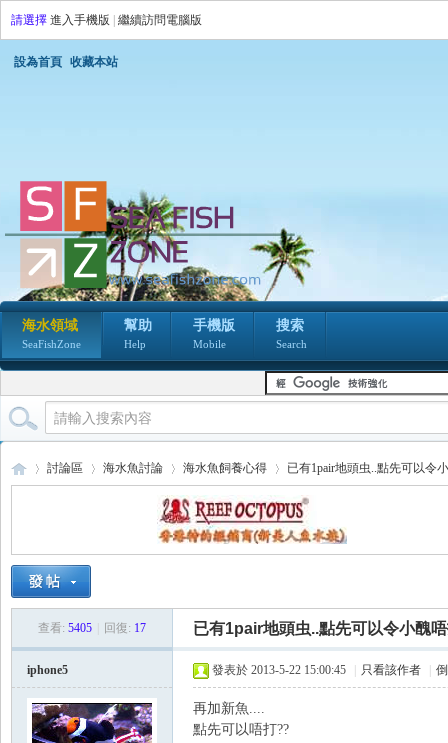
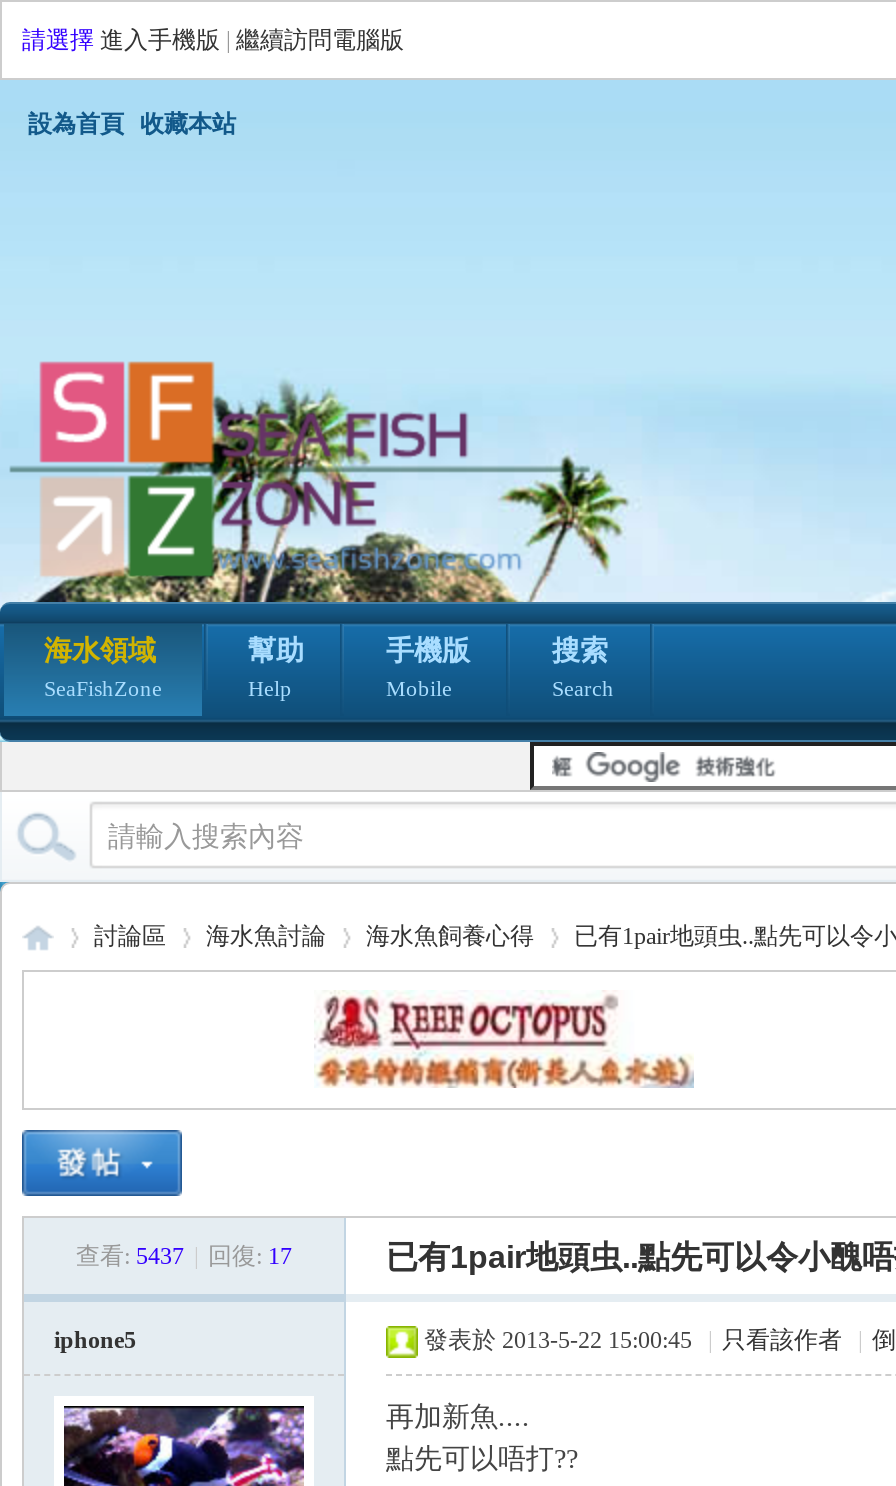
- 查看: 5405 回復: 17
+ 查看: 5437 回復: 17
